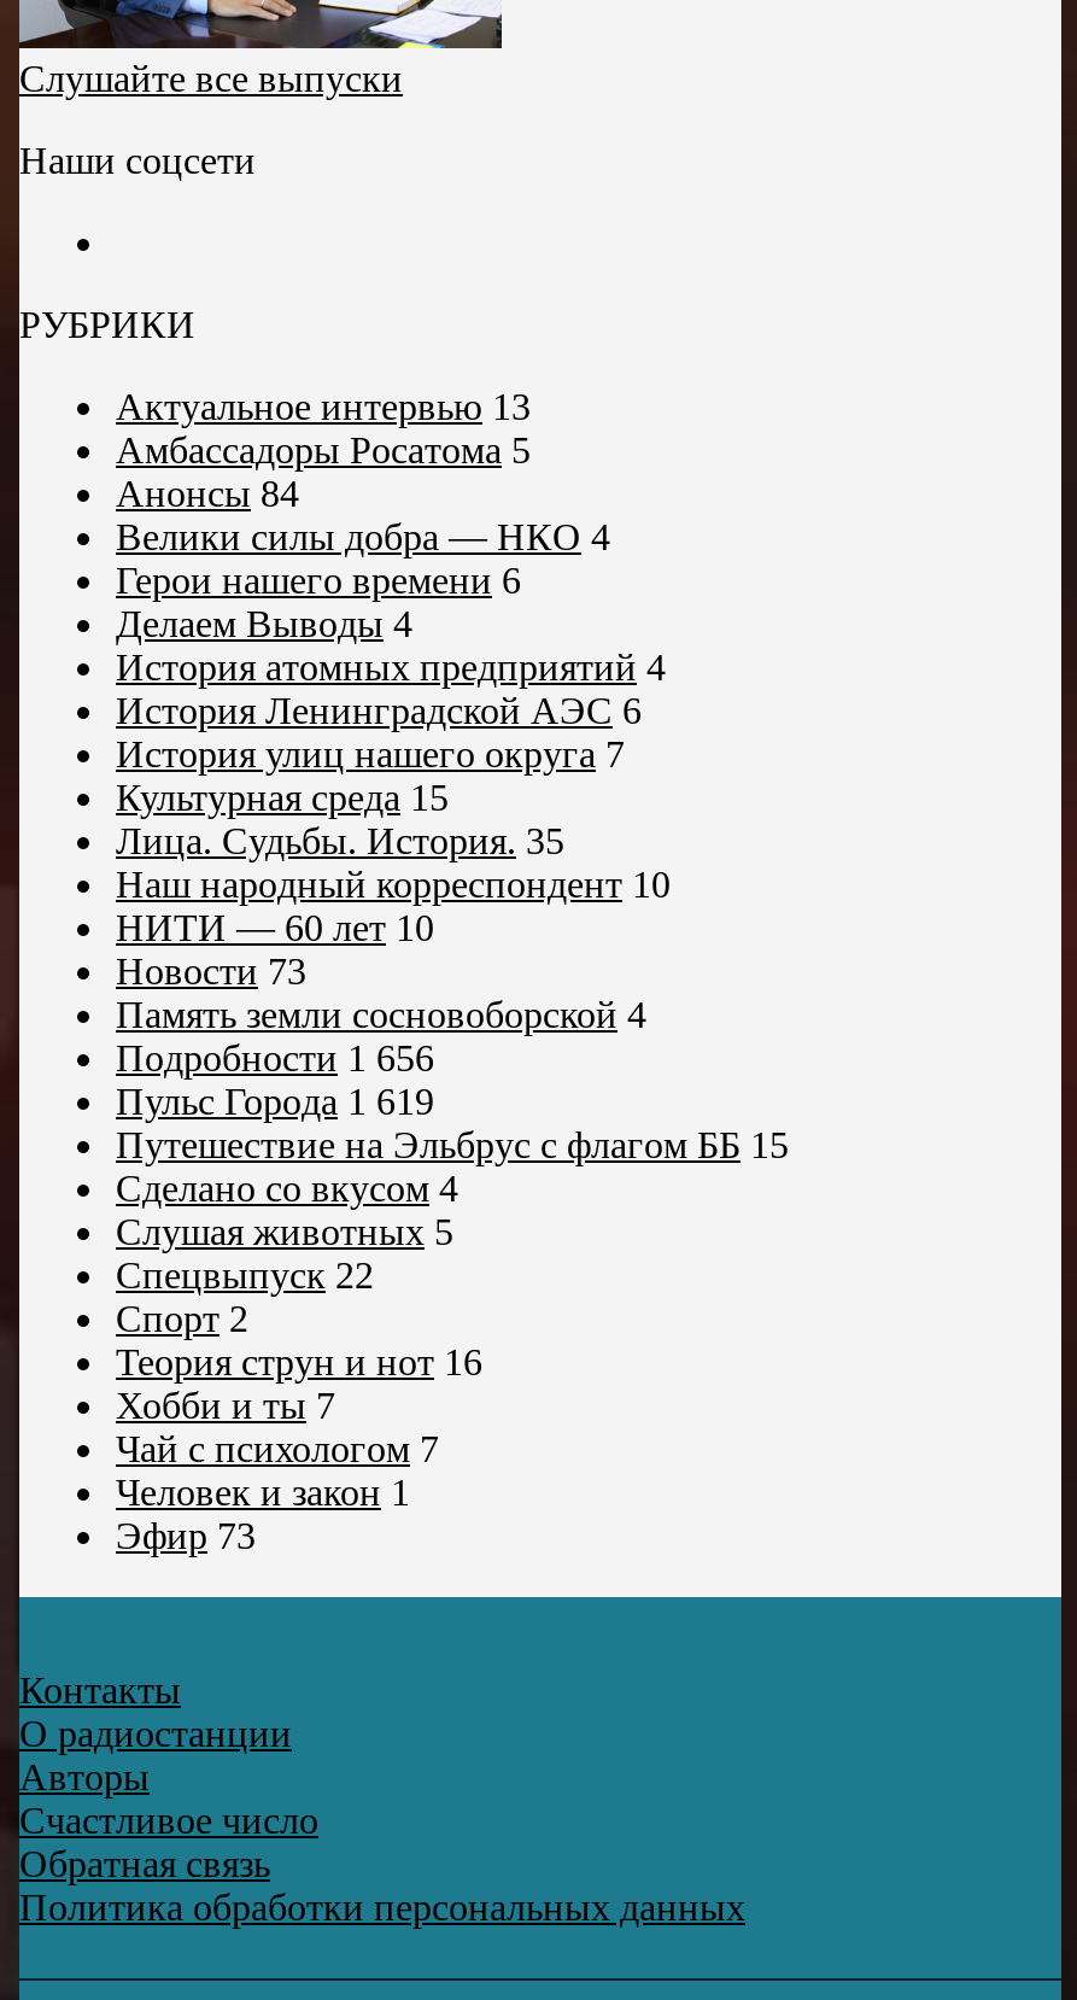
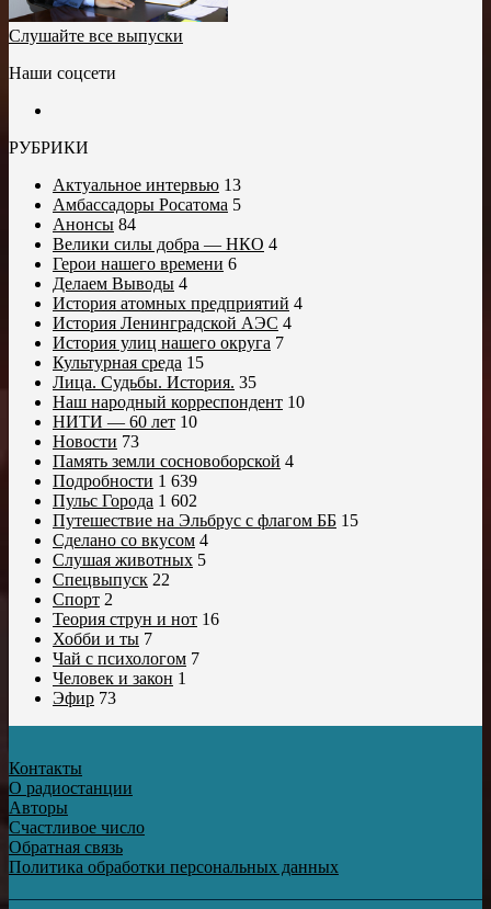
- История Ленинградской АЭС 6
+ История Ленинградской АЭС 4

- Подробности 1 656
+ Подробности 1 639

- Пульс Города 1 619
+ Пульс Города 1 602
